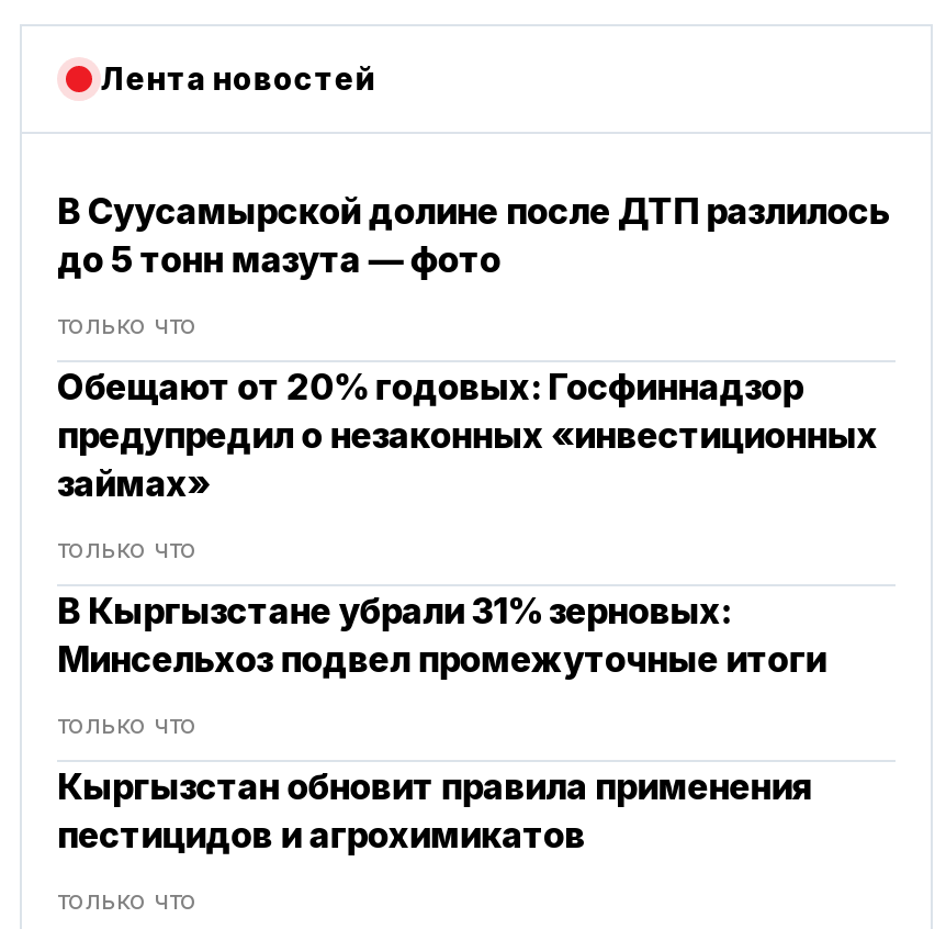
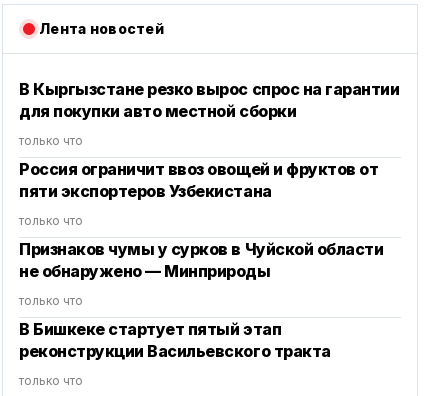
- В Суусамырской долине после ДТП разлилось
- до 5 тонн мазута — фото
+ В Кыргызстане резко вырос спрос на гарантии
+ для покупки авто местной сборки

- Обещают от 20% годовых: Госфиннадзор
- предупредил о незаконных «инвестиционных
- займах»
+ Россия ограничит ввоз овощей и фруктов от
+ пяти экспортеров Узбекистана

- В Кыргызстане убрали 31% зерновых:
- Минсельхоз подвел промежуточные итоги
+ Признаков чумы у сурков в Чуйской области
+ не обнаружено — Минприроды

- Кыргызстан обновит правила применения
- пестицидов и агрохимикатов
+ В Бишкеке стартует пятый этап
+ реконструкции Васильевского тракта
